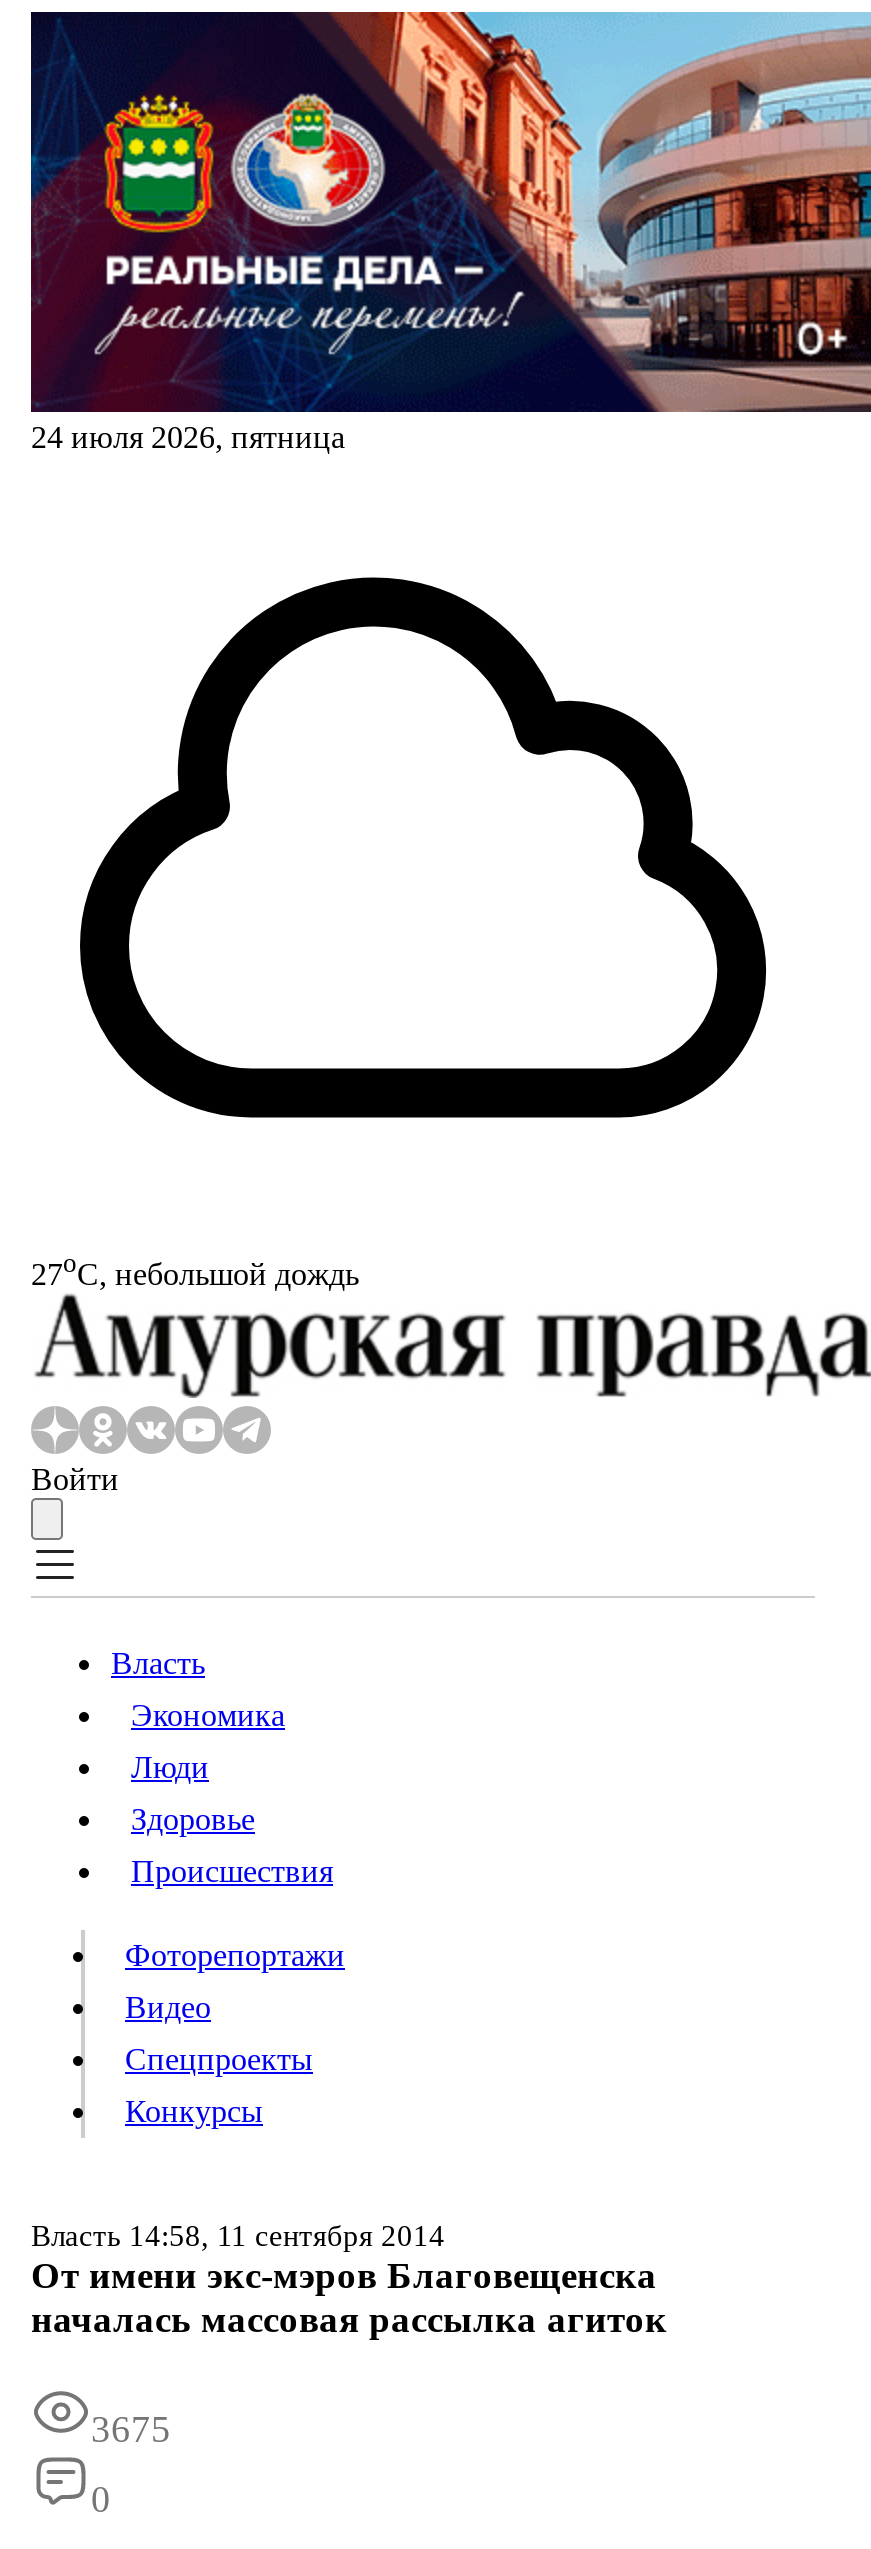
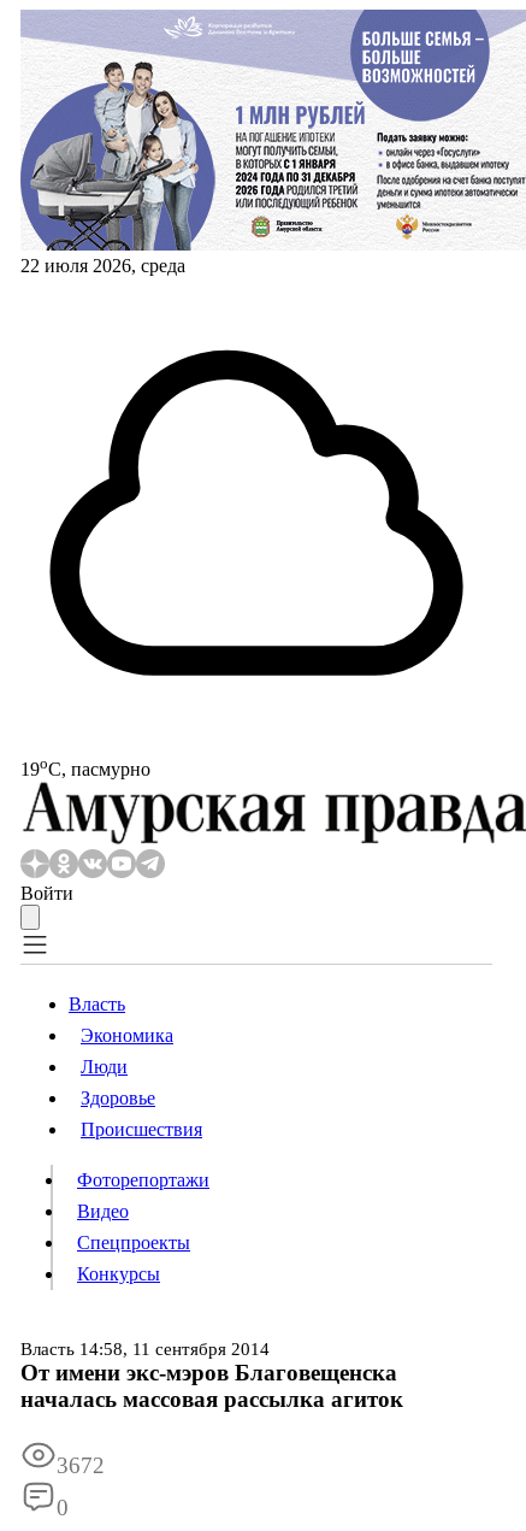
- [image]
- 24 июля 2026, пятница
+ [image]
+ 22 июля 2026, среда

- 27oС, небольшой дождь
+ 19oС, пасмурно

- 3675
+ 3672
